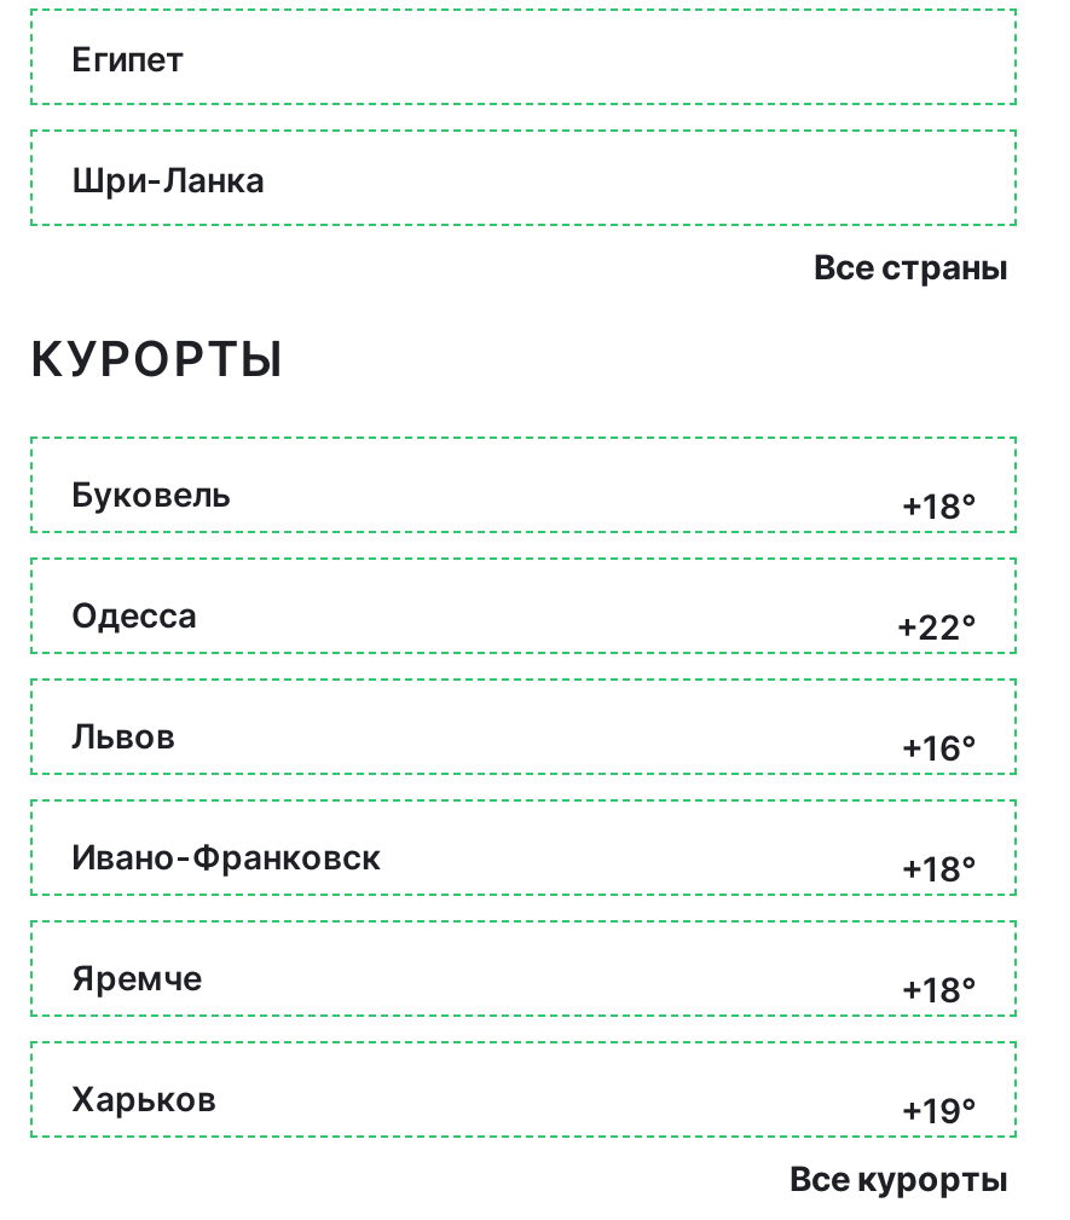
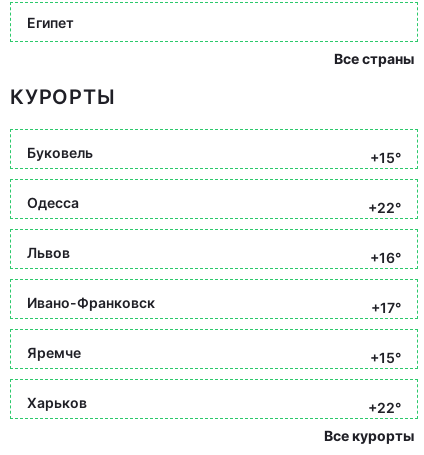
- Шри-Ланка

- +18°
+ +15°

- +18°
+ +17°

- +18°
+ +15°

- +19°
+ +22°
